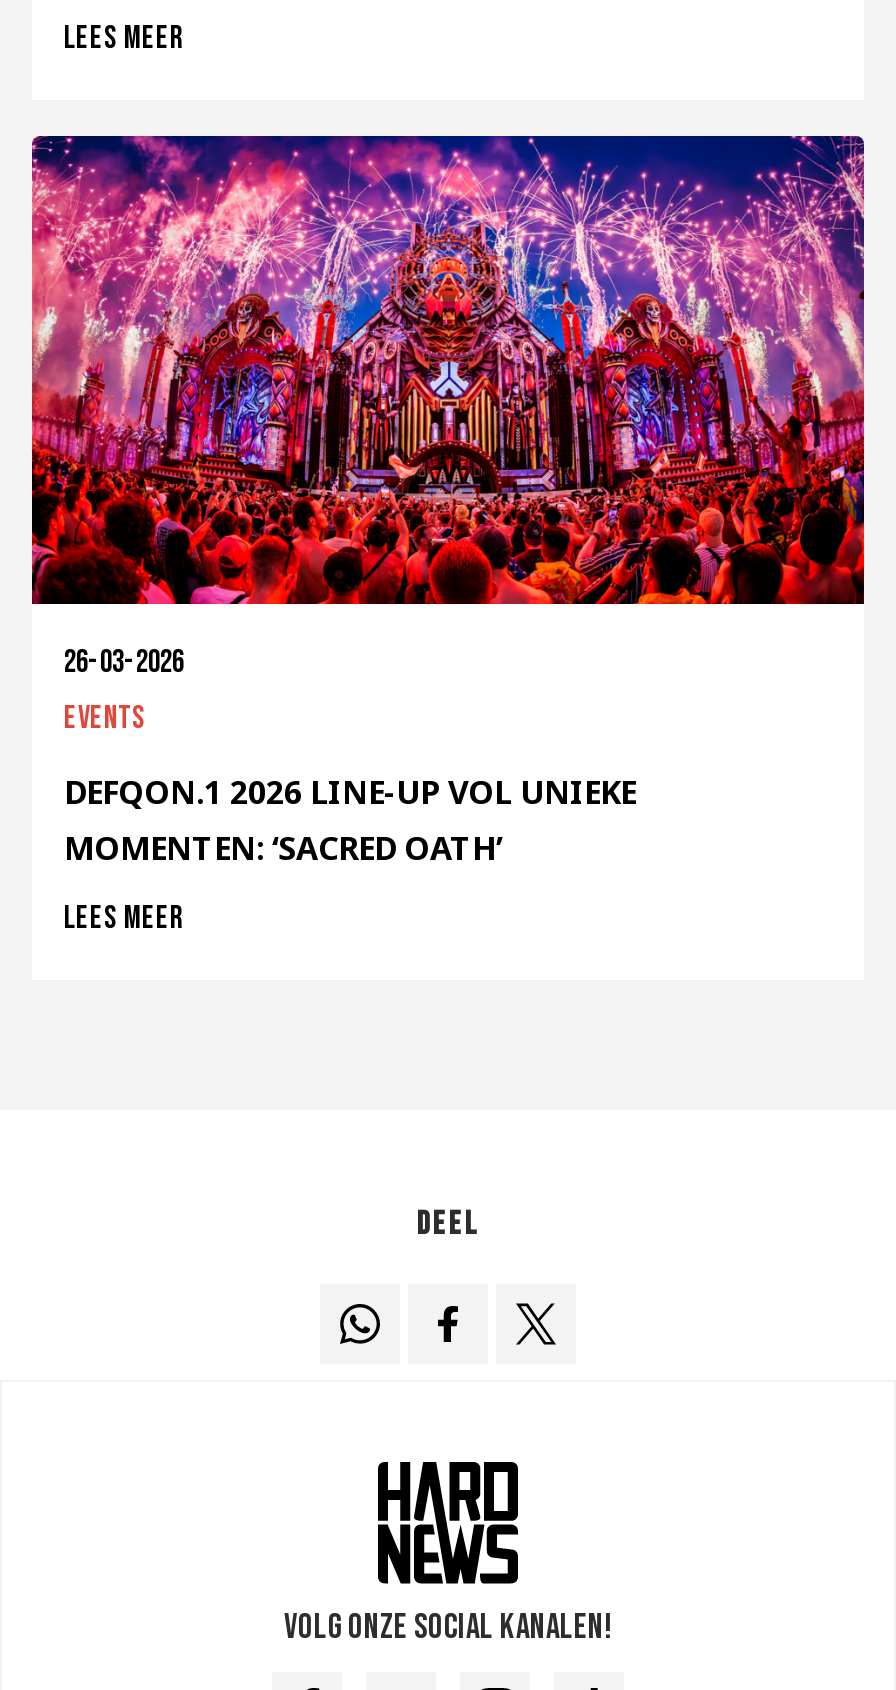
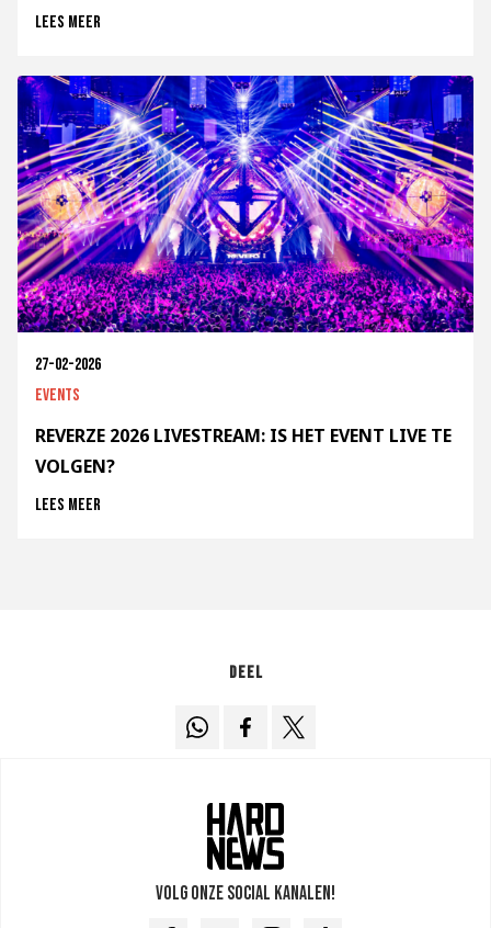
- [image]
- 26-03-2026
+ [image]
+ 27-02-2026

- DEFQON.1 2026 LINE-UP VOL UNIEKE
- MOMENTEN: ‘SACRED OATH’
+ REVERZE 2026 LIVESTREAM: IS HET EVENT LIVE TE
+ VOLGEN?
